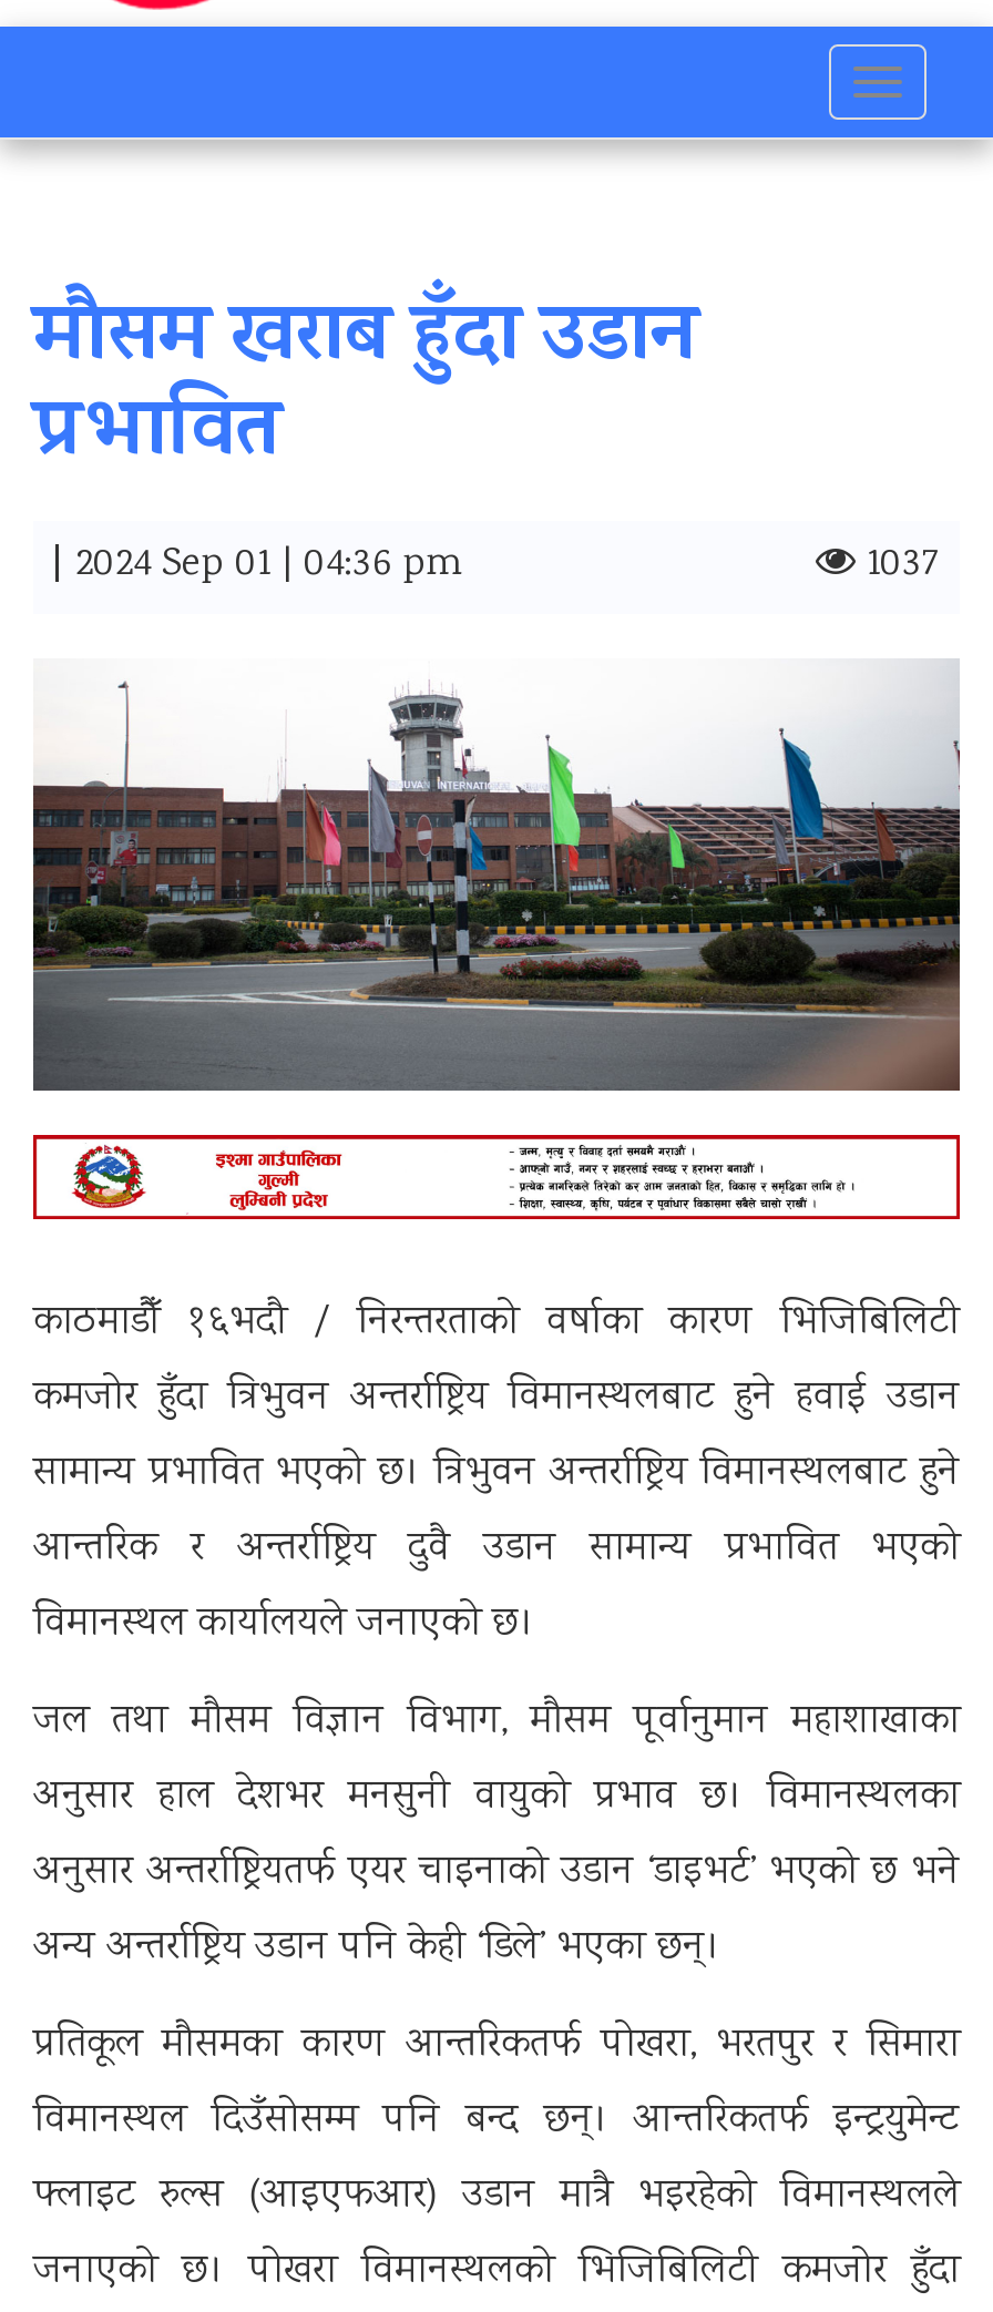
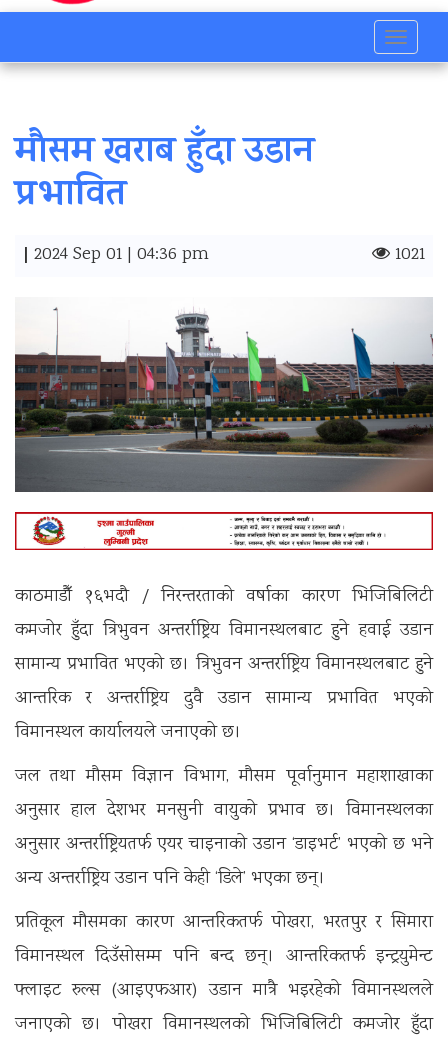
- 1037
+ 1021
